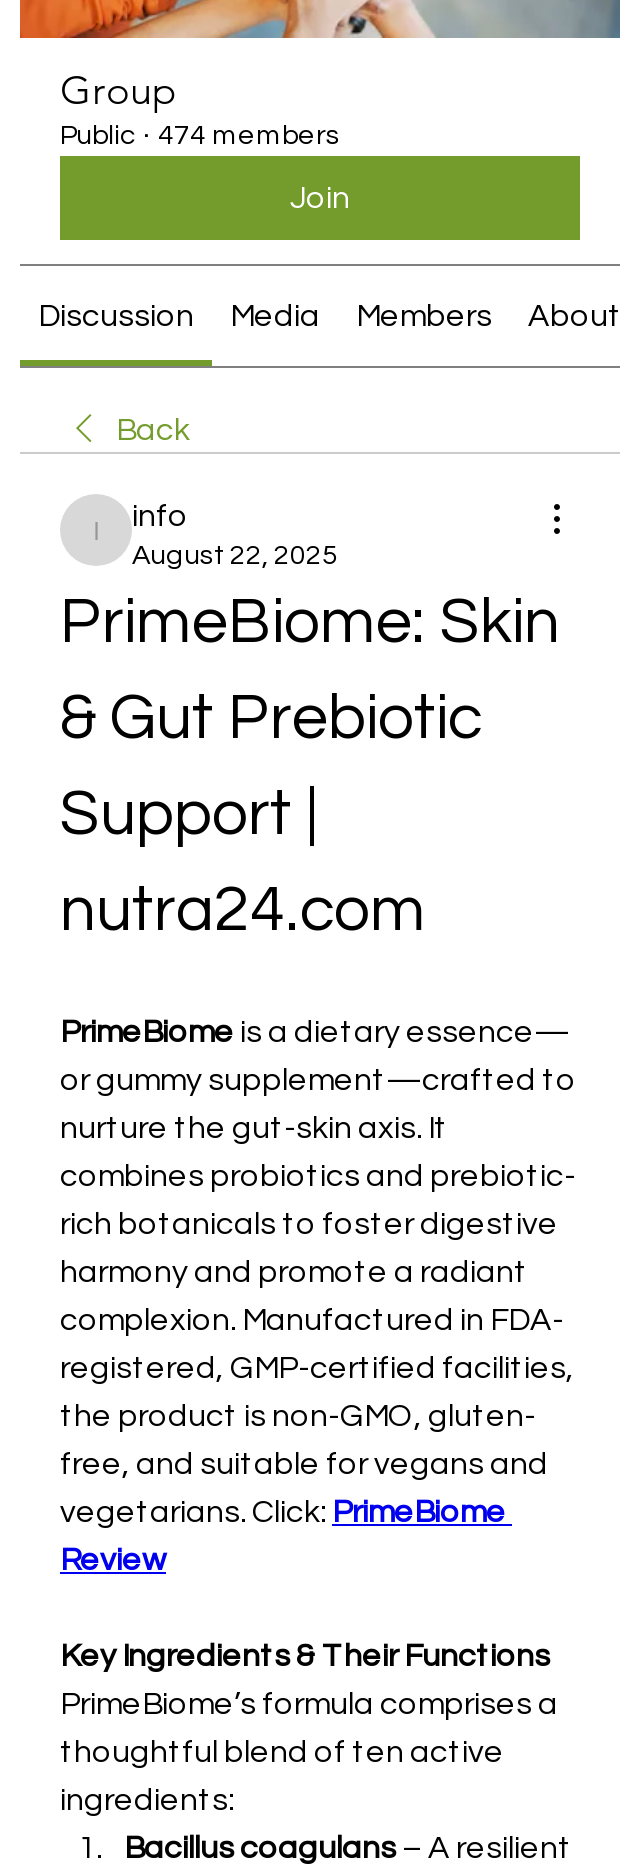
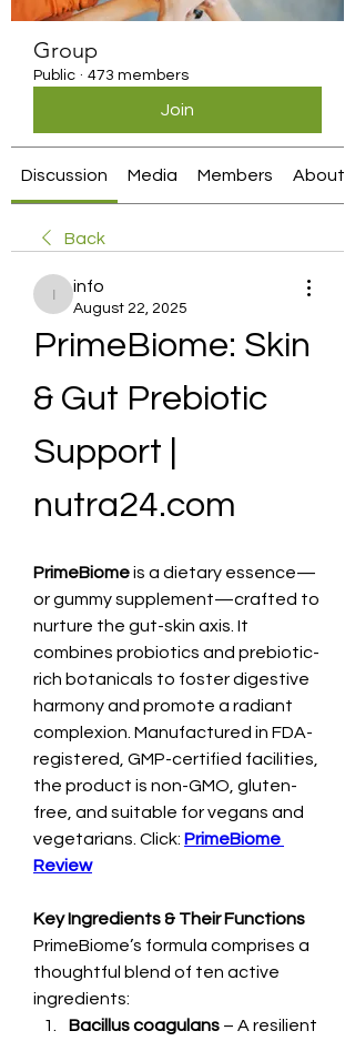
- Public · 474 members
+ Public · 473 members
